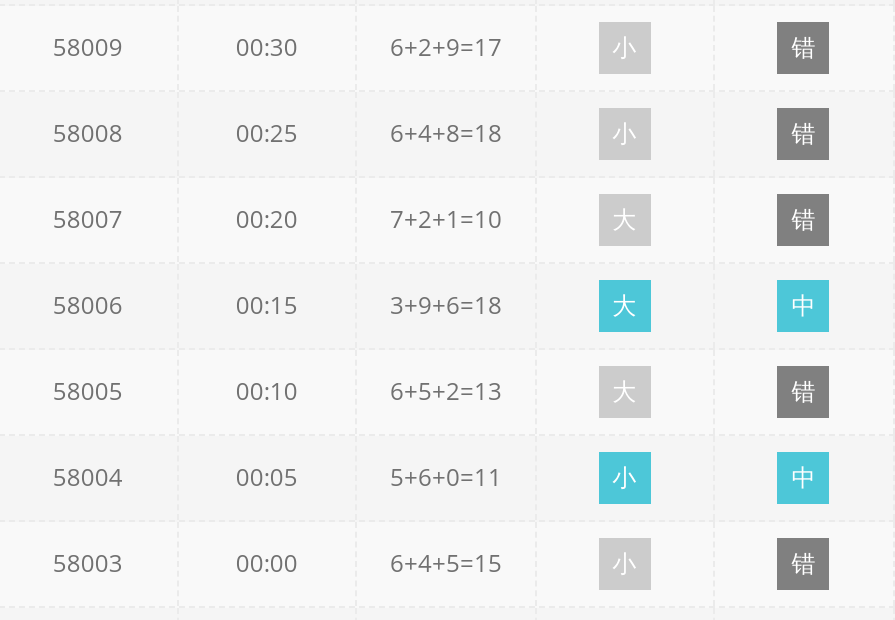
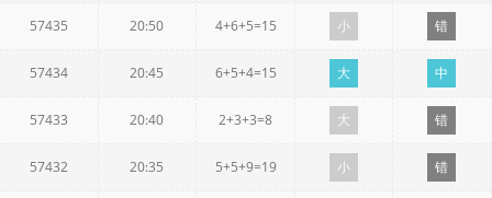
- 58009
- 00:30
- 6+2+9=17
+ 57435
+ 20:50
+ 4+6+5=15

- 58008
- 00:25
- 6+4+8=18
- 小
- 错
- 58007
- 00:20
- 7+2+1=10
- 大
- 错
- 58006
- 00:15
- 3+9+6=18
+ 57434
+ 20:45
+ 6+5+4=15

- 58005
+ 57433

- 00:10
+ 20:40

- 6+5+2=13
+ 2+3+3=8

- 58004
- 00:05
- 5+6+0=11
- 小
- 中
- 58003
- 00:00
- 6+4+5=15
+ 57432
+ 20:35
+ 5+5+9=19
